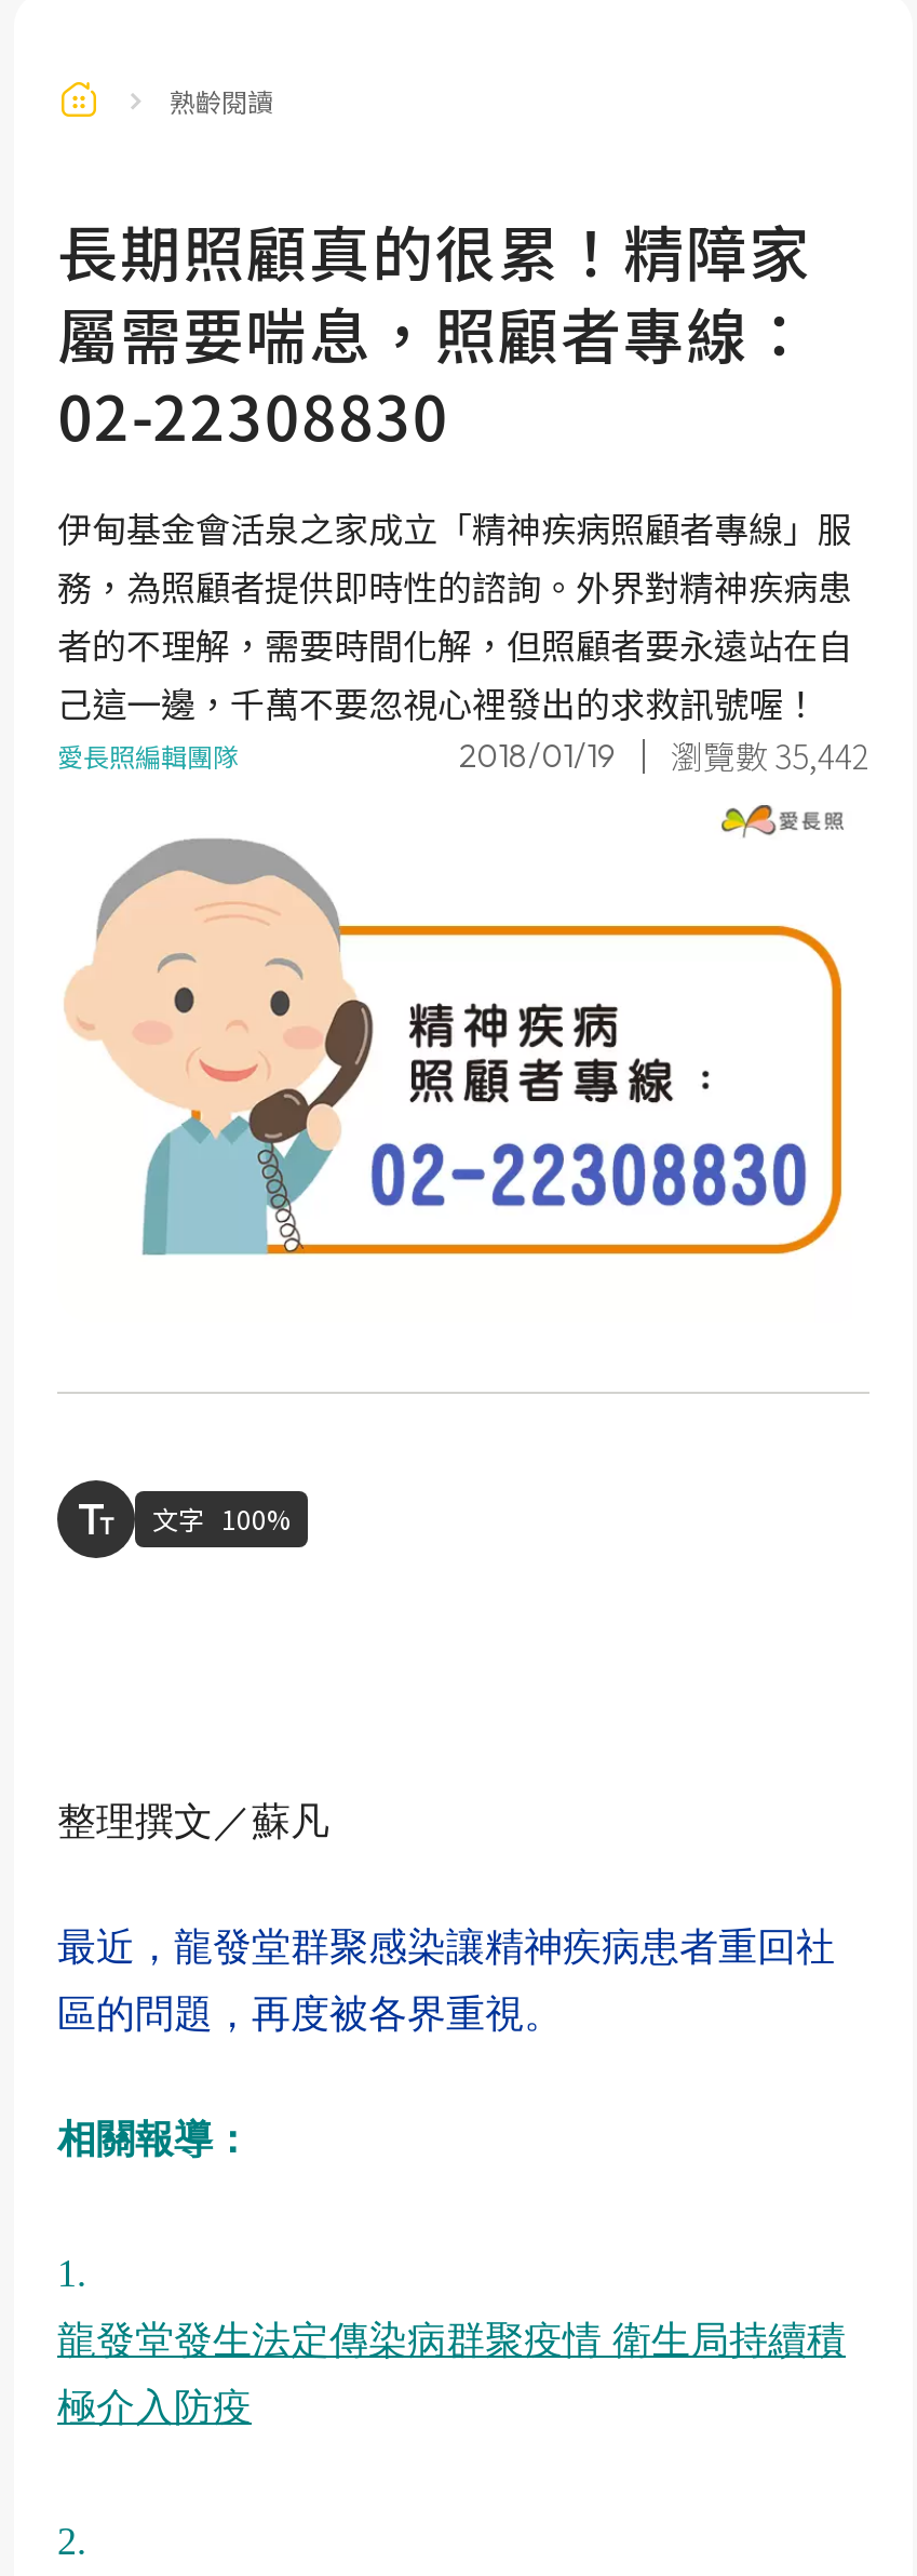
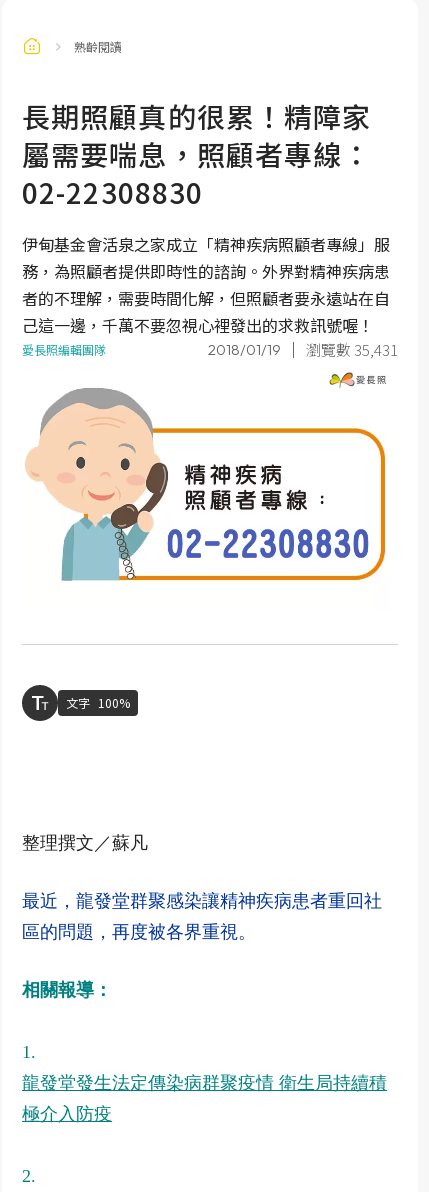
- 2018/01/19 瀏覽數 35,442
+ 2018/01/19 瀏覽數 35,431
